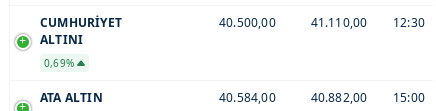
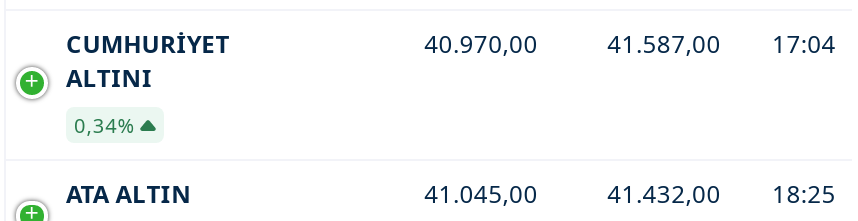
- 40.500,00
+ 40.970,00

- 41.110,00
+ 41.587,00

- 12:30
+ 17:04

- 0,69%
+ 0,34%

- 40.584,00
+ 41.045,00

- 40.882,00
+ 41.432,00

- 15:00
+ 18:25
